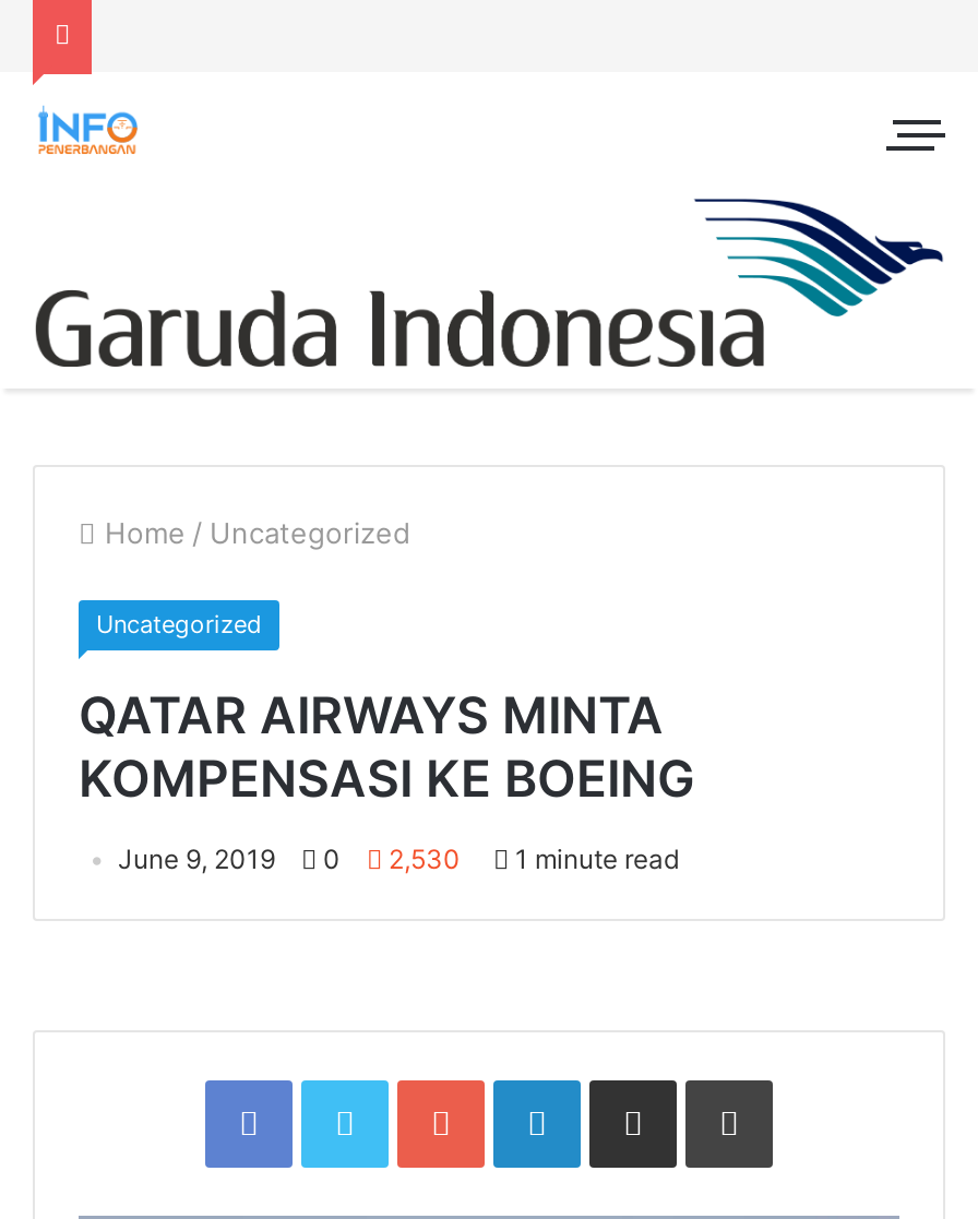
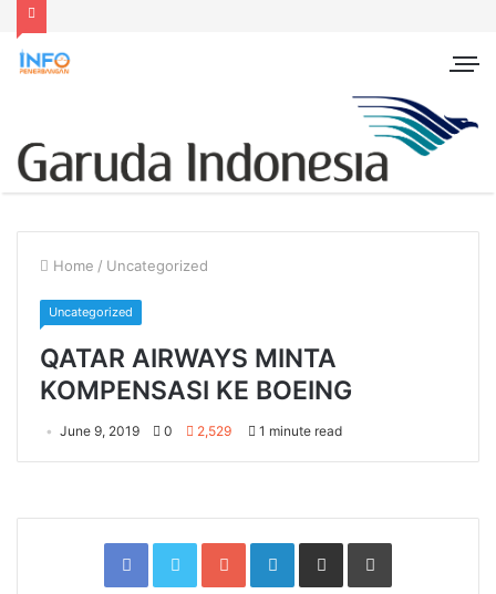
- 2,530
+ 2,529
